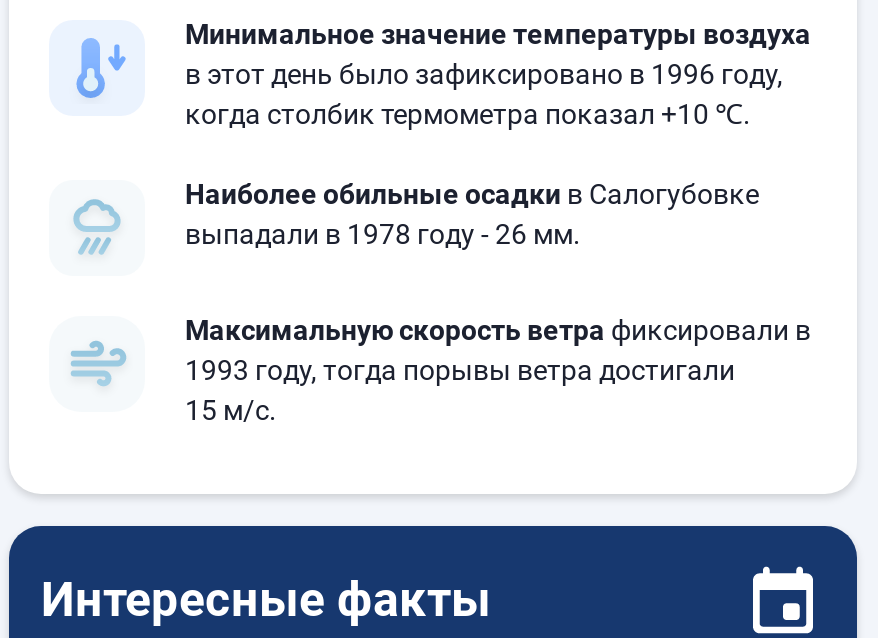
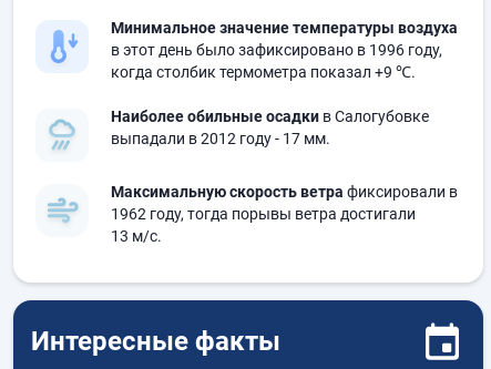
- когда столбик термометра показал +10 ℃.
+ когда столбик термометра показал +9 ℃.

- выпадали в 1978 году - 26 мм.
+ выпадали в 2012 году - 17 мм.

- 1993 году, тогда порывы ветра достигали
+ 1962 году, тогда порывы ветра достигали

- 15 м/с.
+ 13 м/с.
